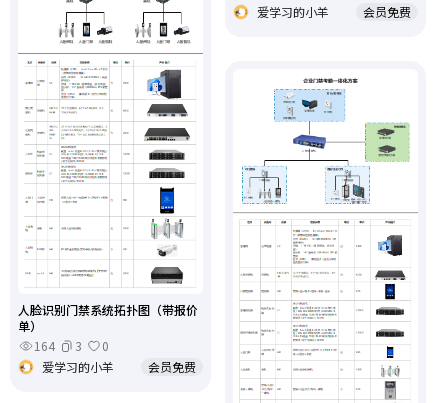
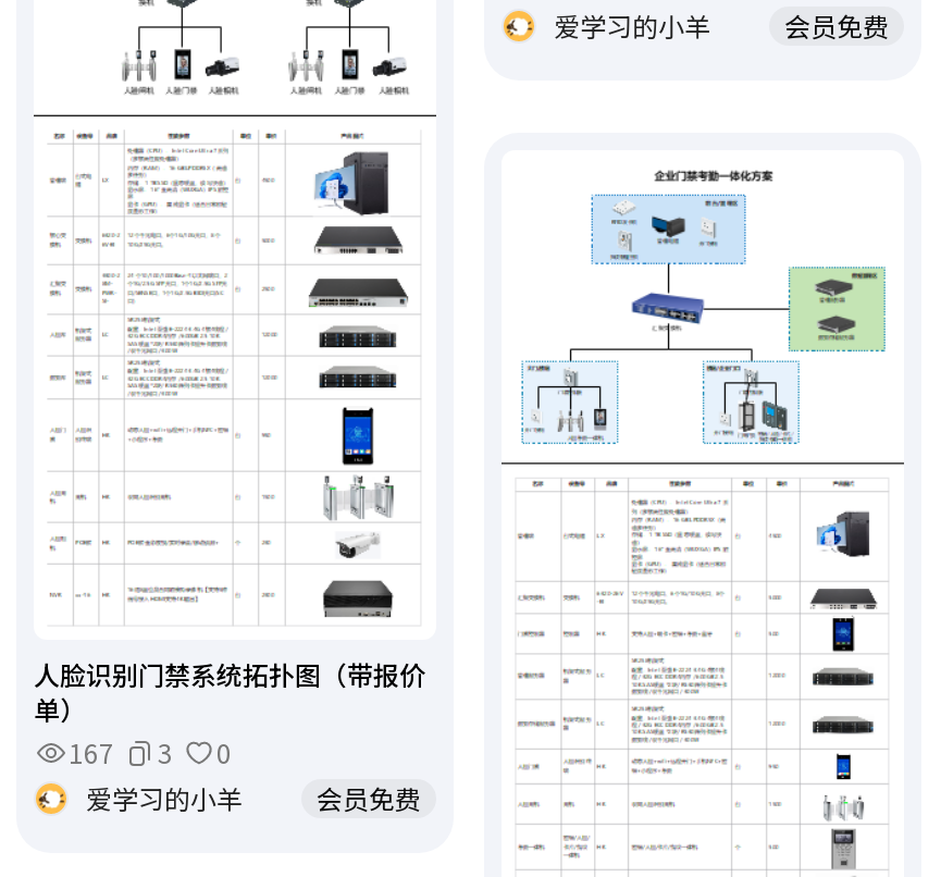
- 164 3 0
+ 167 3 0
